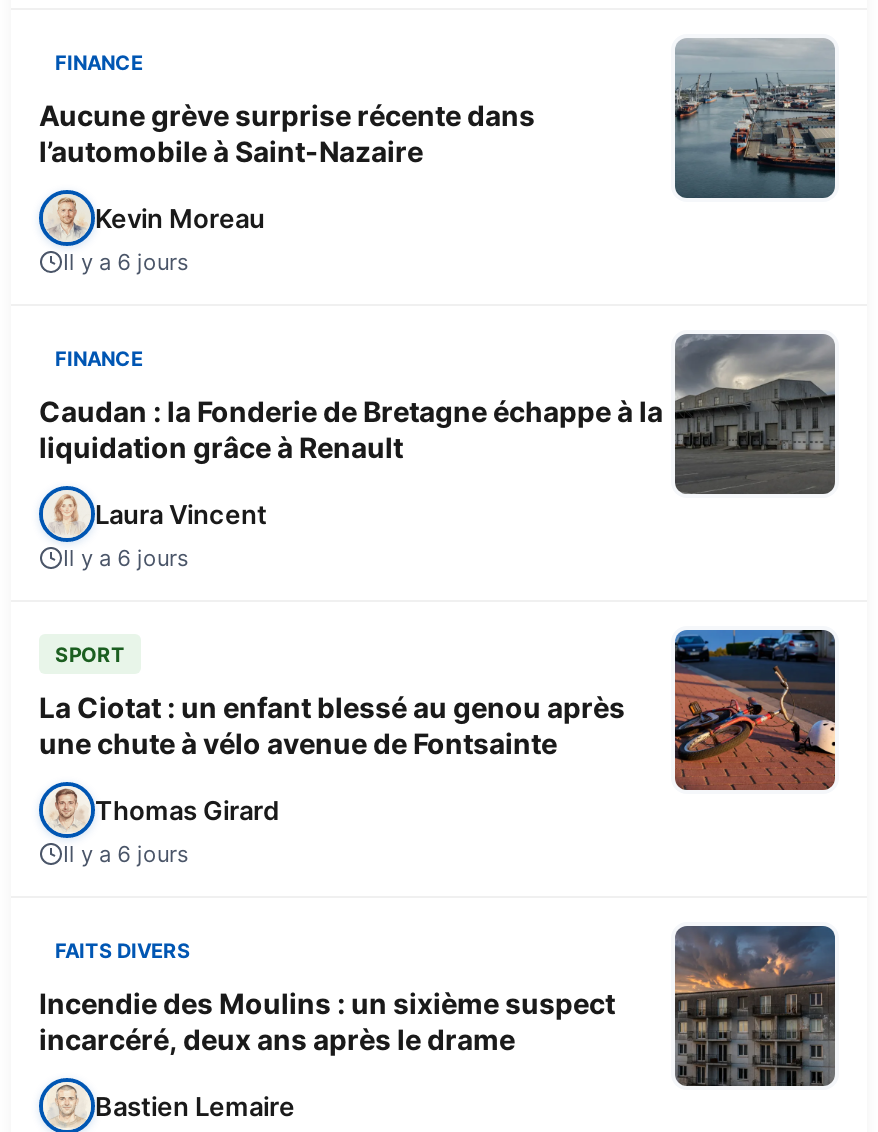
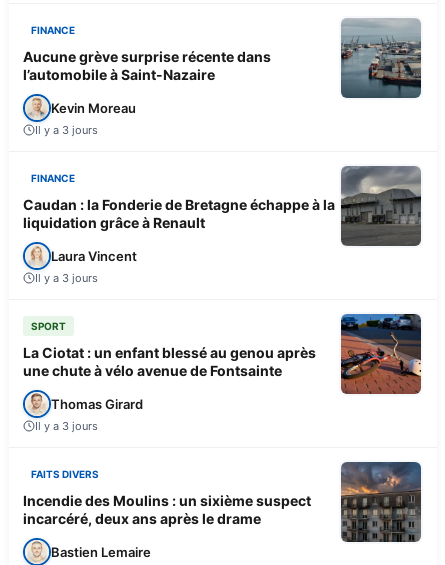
- Il y a 6 jours
+ Il y a 3 jours

- Il y a 6 jours
+ Il y a 3 jours

- Il y a 6 jours
+ Il y a 3 jours
